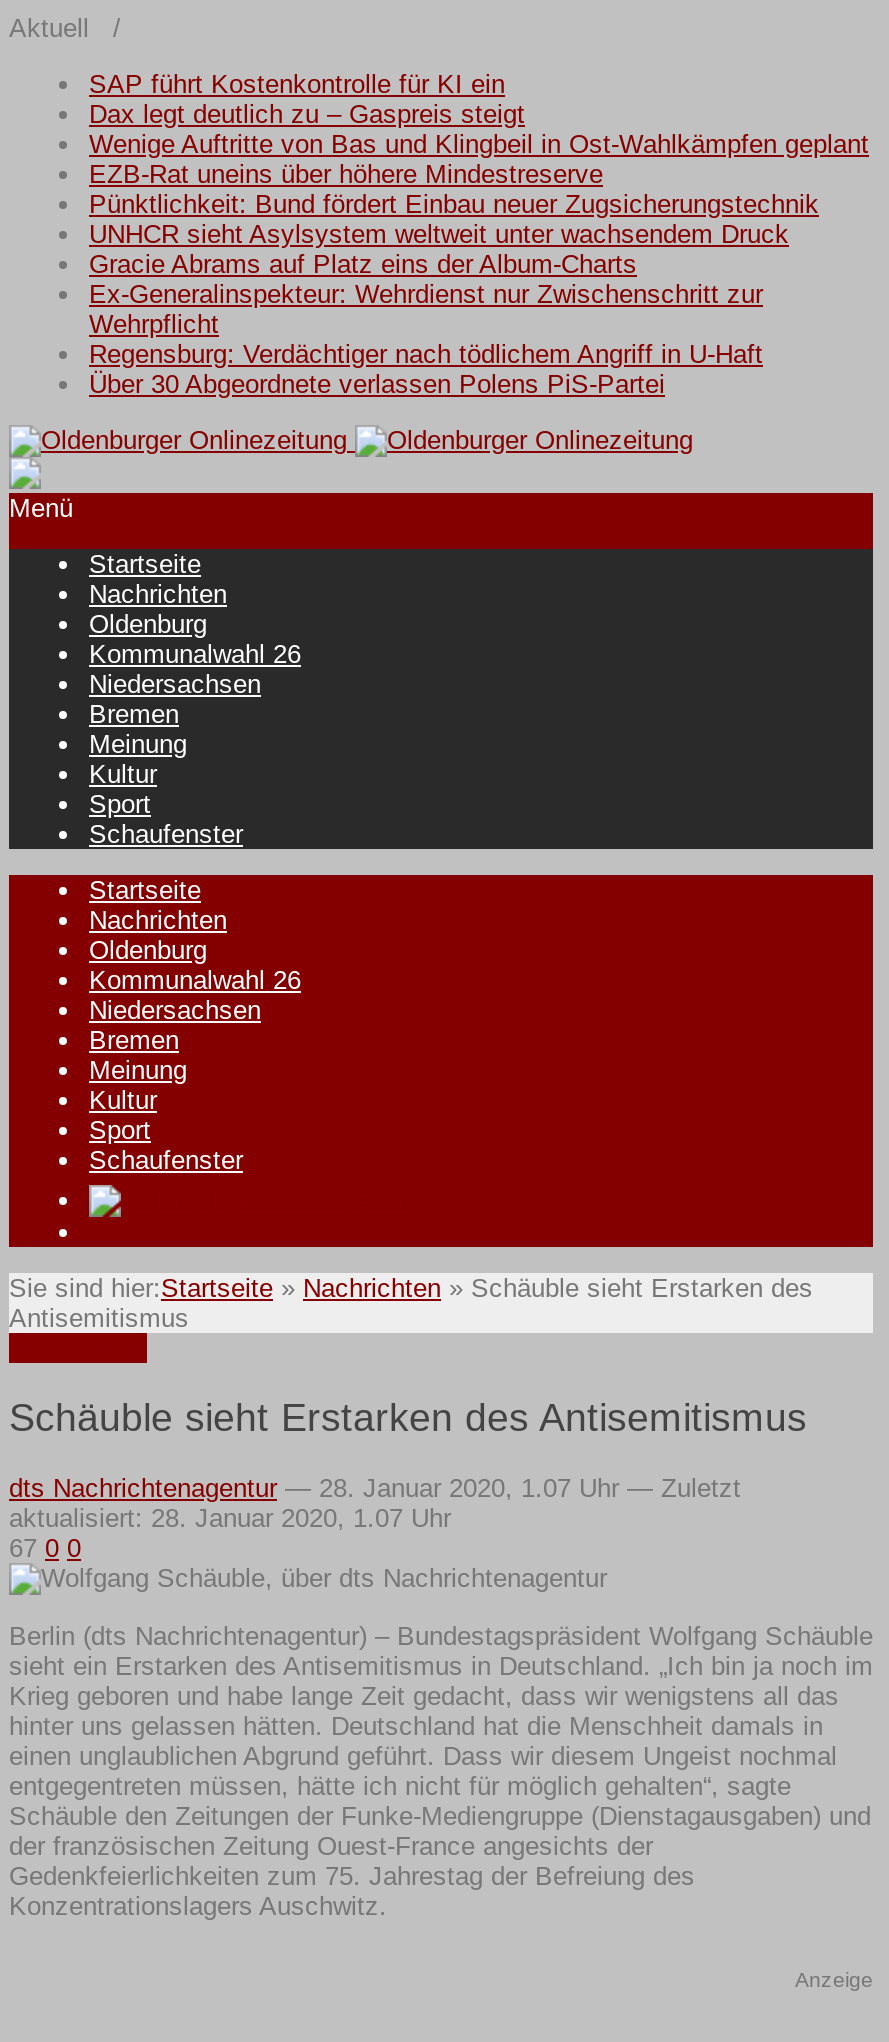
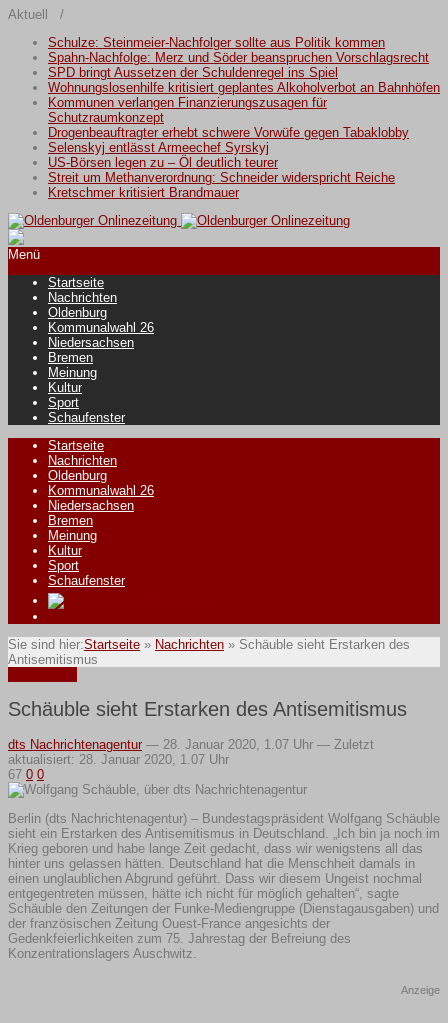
- SAP führt Kostenkontrolle für KI ein
- Dax legt deutlich zu – Gaspreis steigt
- Wenige Auftritte von Bas und Klingbeil in Ost-Wahlkämpfen geplant
- EZB-Rat uneins über höhere Mindestreserve
- Pünktlichkeit: Bund fördert Einbau neuer Zugsicherungstechnik
- UNHCR sieht Asylsystem weltweit unter wachsendem Druck
- Gracie Abrams auf Platz eins der Album-Charts
- Ex-Generalinspekteur: Wehrdienst nur Zwischenschritt zur
- Wehrpflicht
- Regensburg: Verdächtiger nach tödlichem Angriff in U-Haft
- Über 30 Abgeordnete verlassen Polens PiS-Partei
+ Schulze: Steinmeier-Nachfolger sollte aus Politik kommen
+ Spahn-Nachfolge: Merz und Söder beanspruchen Vorschlagsrecht
+ SPD bringt Aussetzen der Schuldenregel ins Spiel
+ Wohnungslosenhilfe kritisiert geplantes Alkoholverbot an Bahnhöfen
+ Kommunen verlangen Finanzierungszusagen für
+ Schutzraumkonzept
+ Drogenbeauftragter erhebt schwere Vorwüfe gegen Tabaklobby
+ Selenskyj entlässt Armeechef Syrskyj
+ US-Börsen legen zu – Öl deutlich teurer
+ Streit um Methanverordnung: Schneider widerspricht Reiche
+ Kretschmer kritisiert Brandmauer
